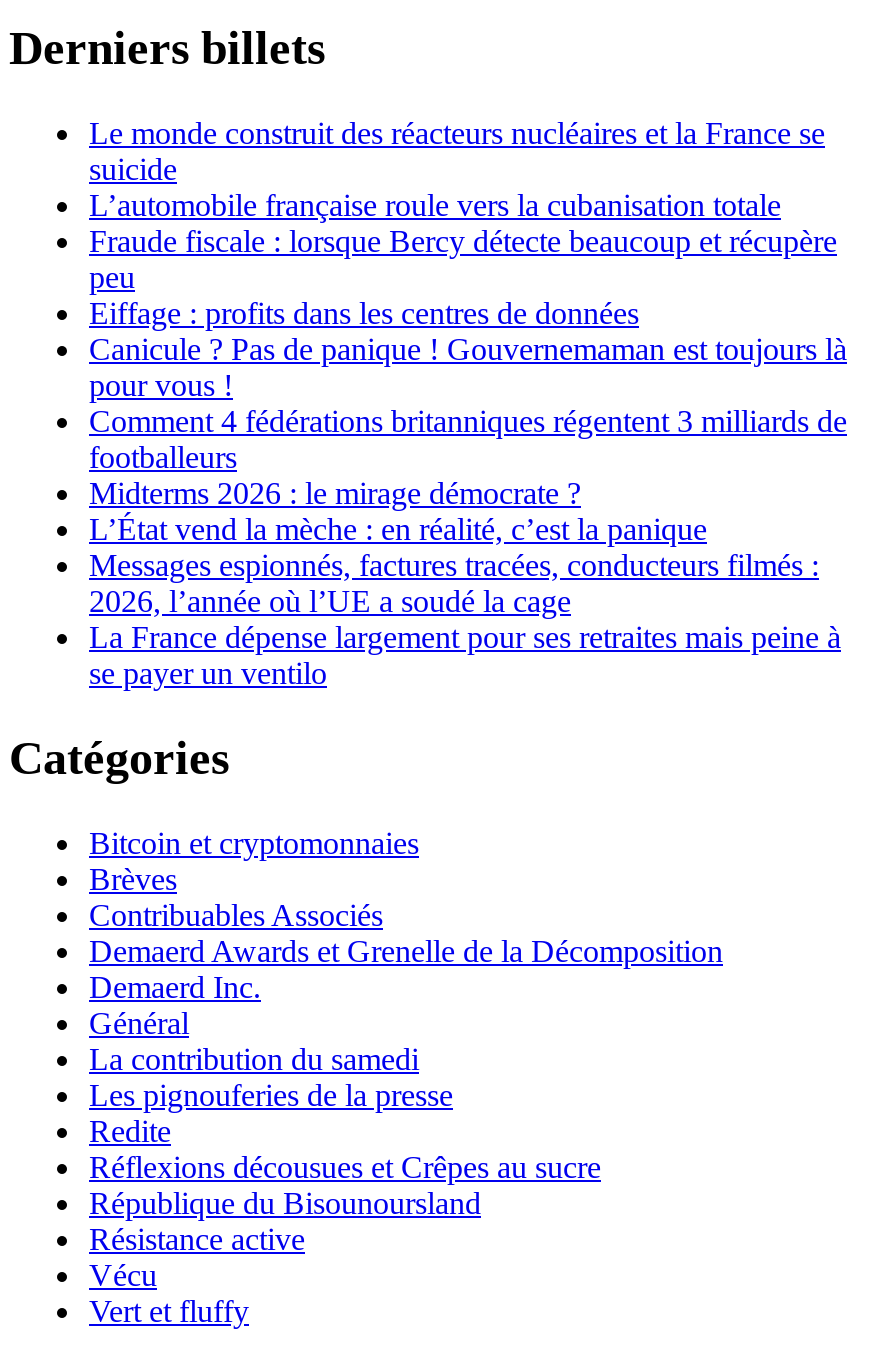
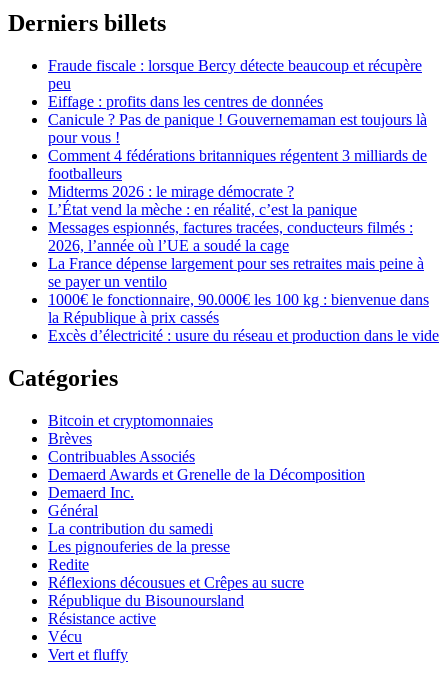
- Le monde construit des réacteurs nucléaires et la France se
- suicide
- L’automobile française roule vers la cubanisation totale

moved up: Fraude fiscale : lorsque Bercy détecte beaucoup et récupère | peu | Eiffage : profits dans les centres de données | ... | La France dépense largement pour ses retraites mais peine à | se payer un ventilo

+ 1000€ le fonctionnaire, 90.000€ les 100 kg : bienvenue dans
+ la République à prix cassés
+ Excès d’électricité : usure du réseau et production dans le vide
